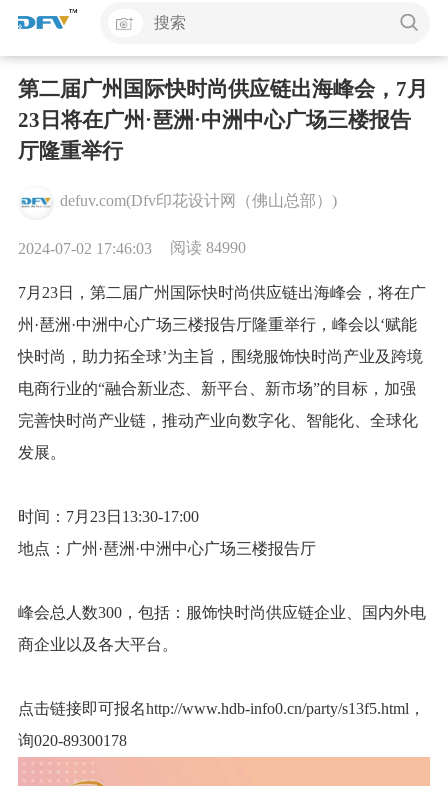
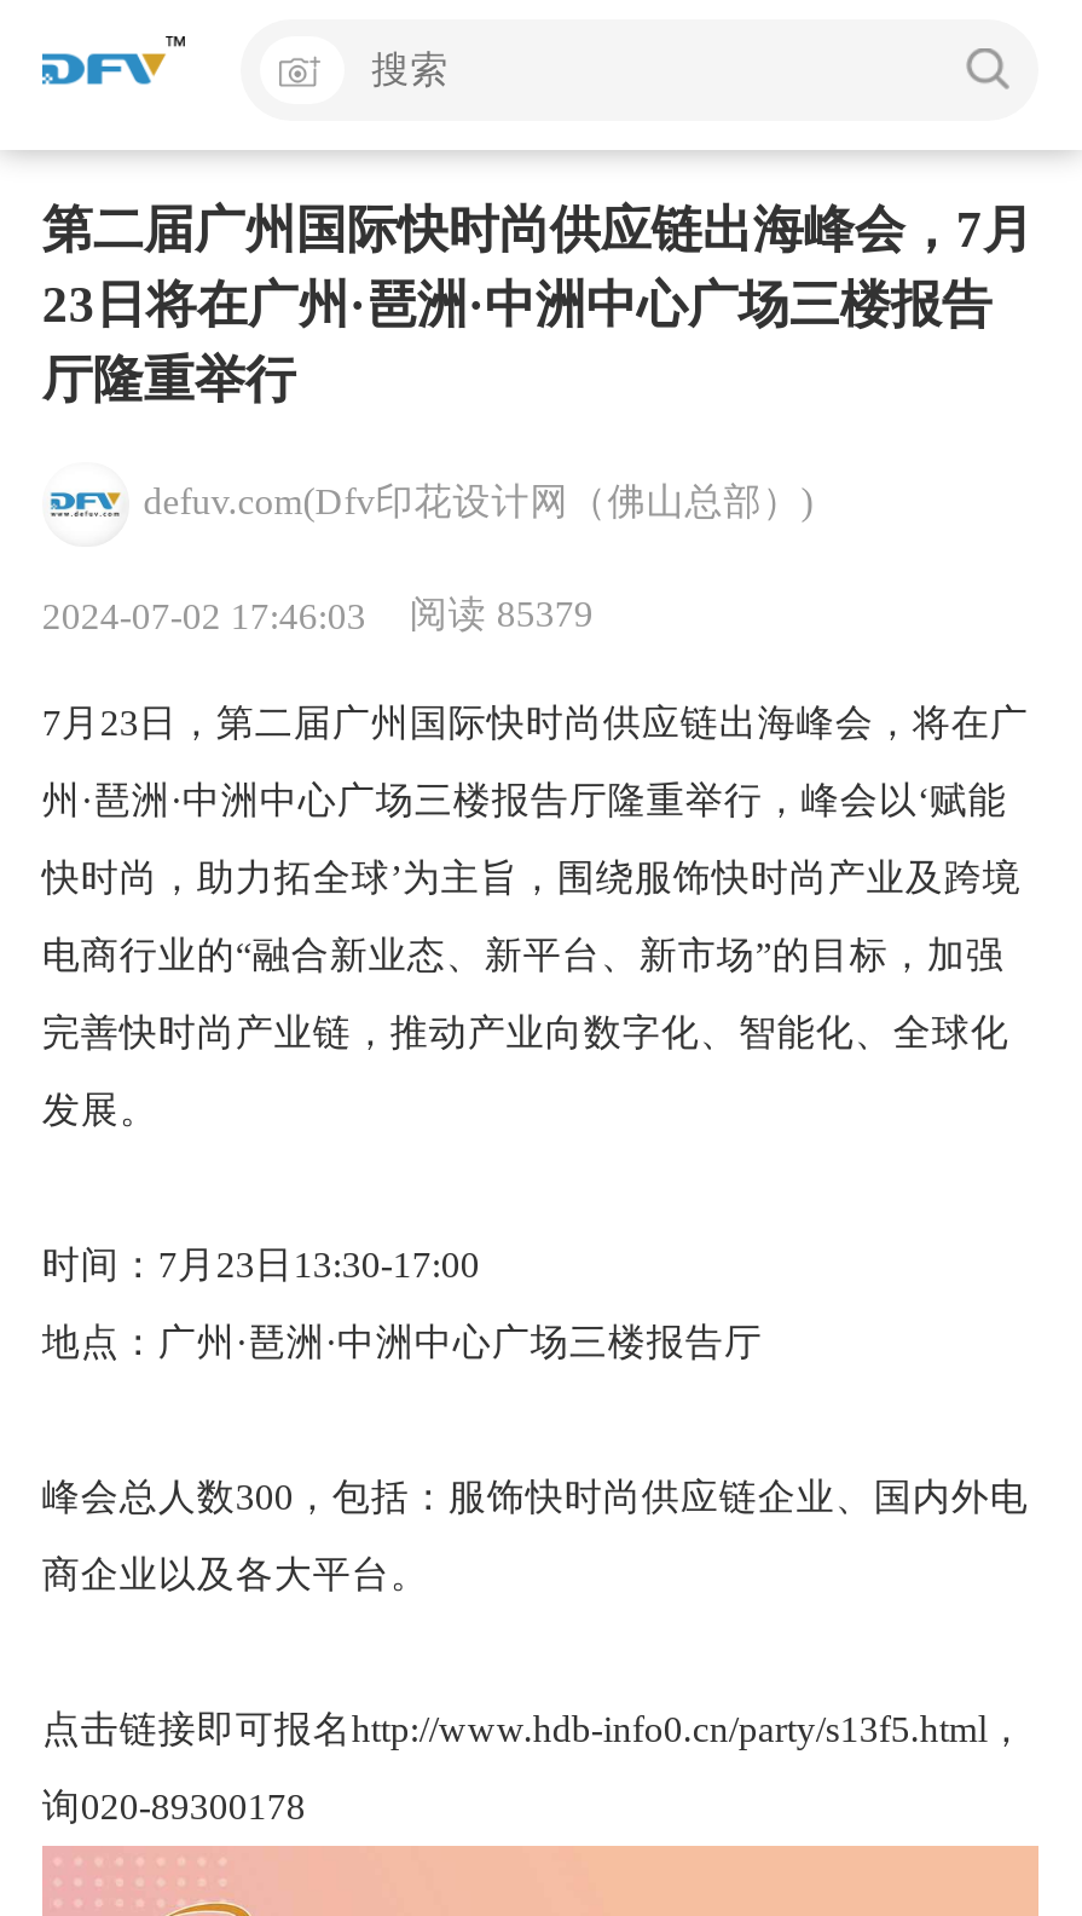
- 2024-07-02 17:46:03 阅读 84990
+ 2024-07-02 17:46:03 阅读 85379
